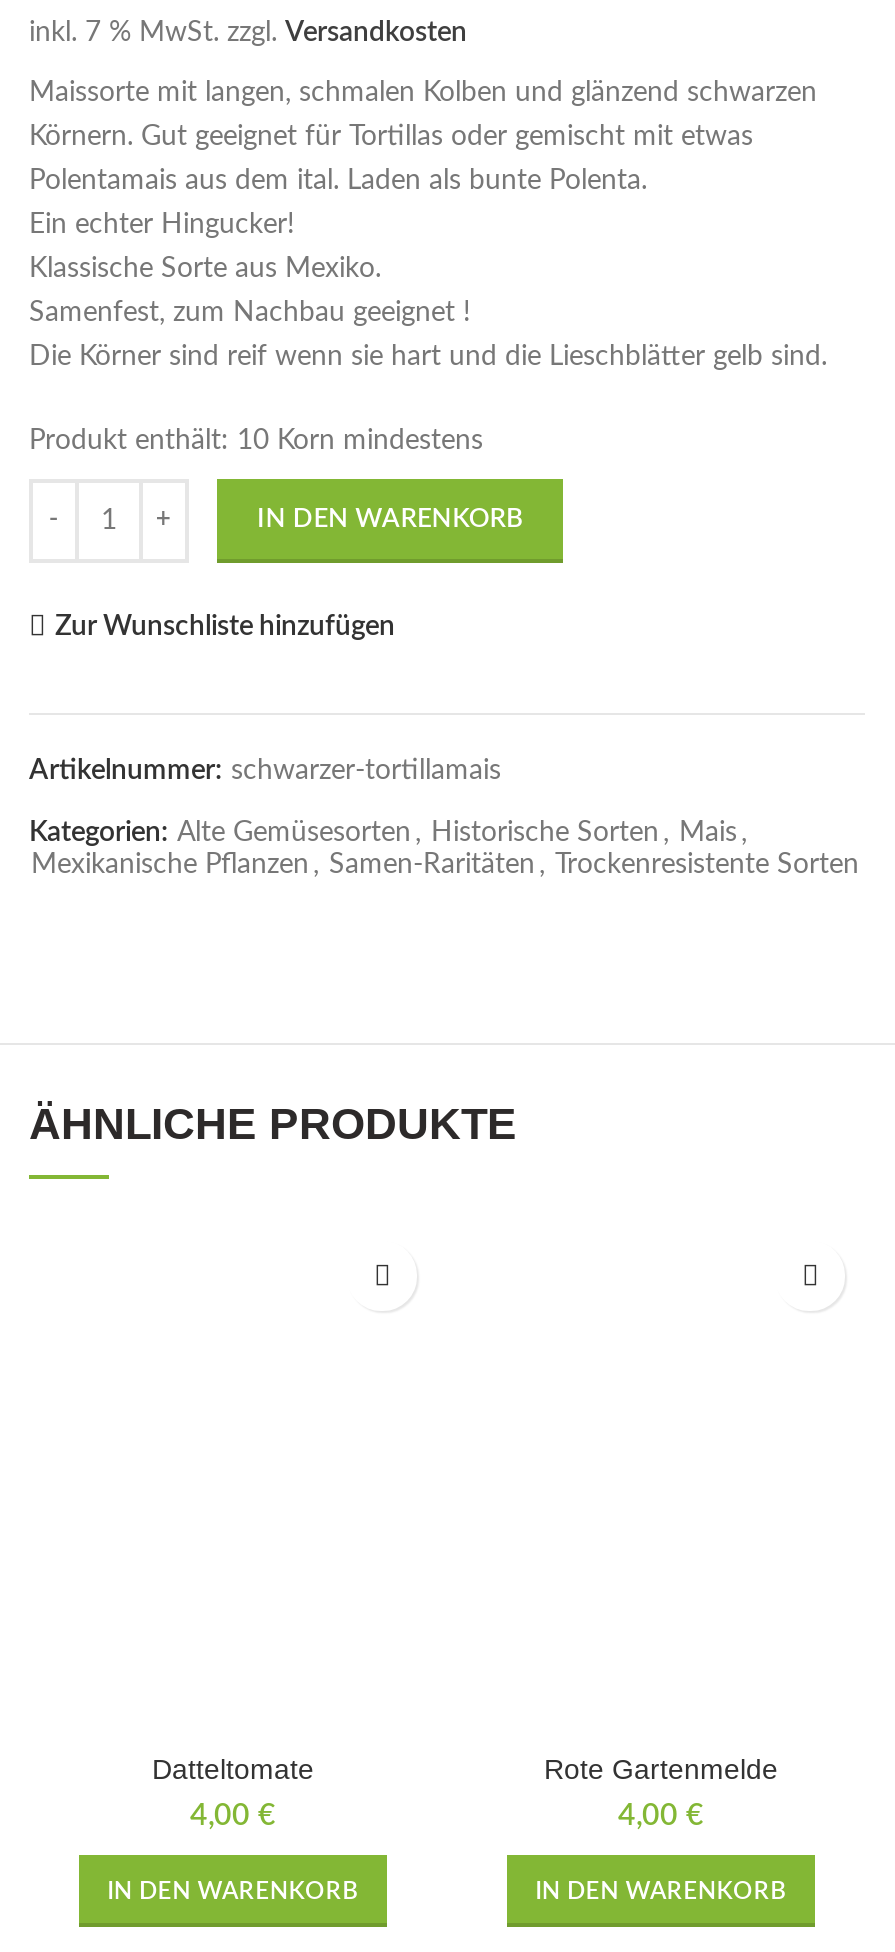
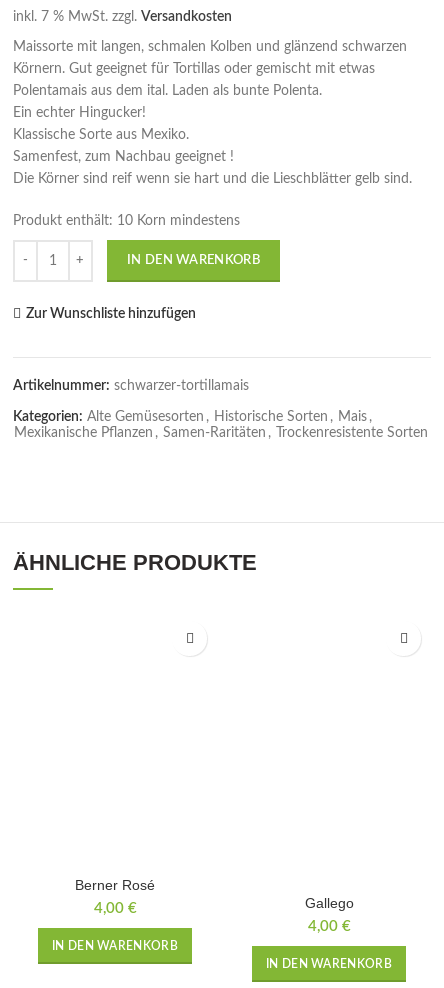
- Datteltomate
+ Berner Rosé

- Rote Gartenmelde
+ Gallego
